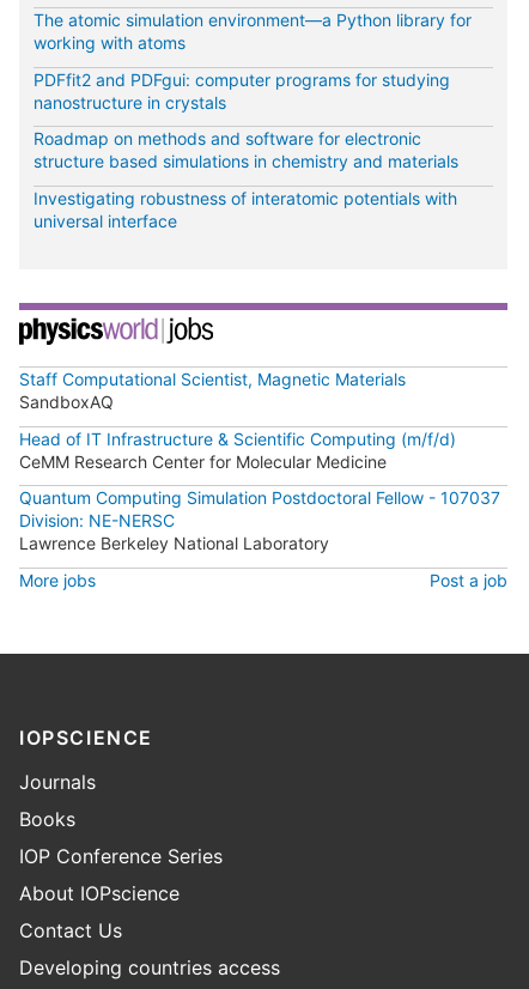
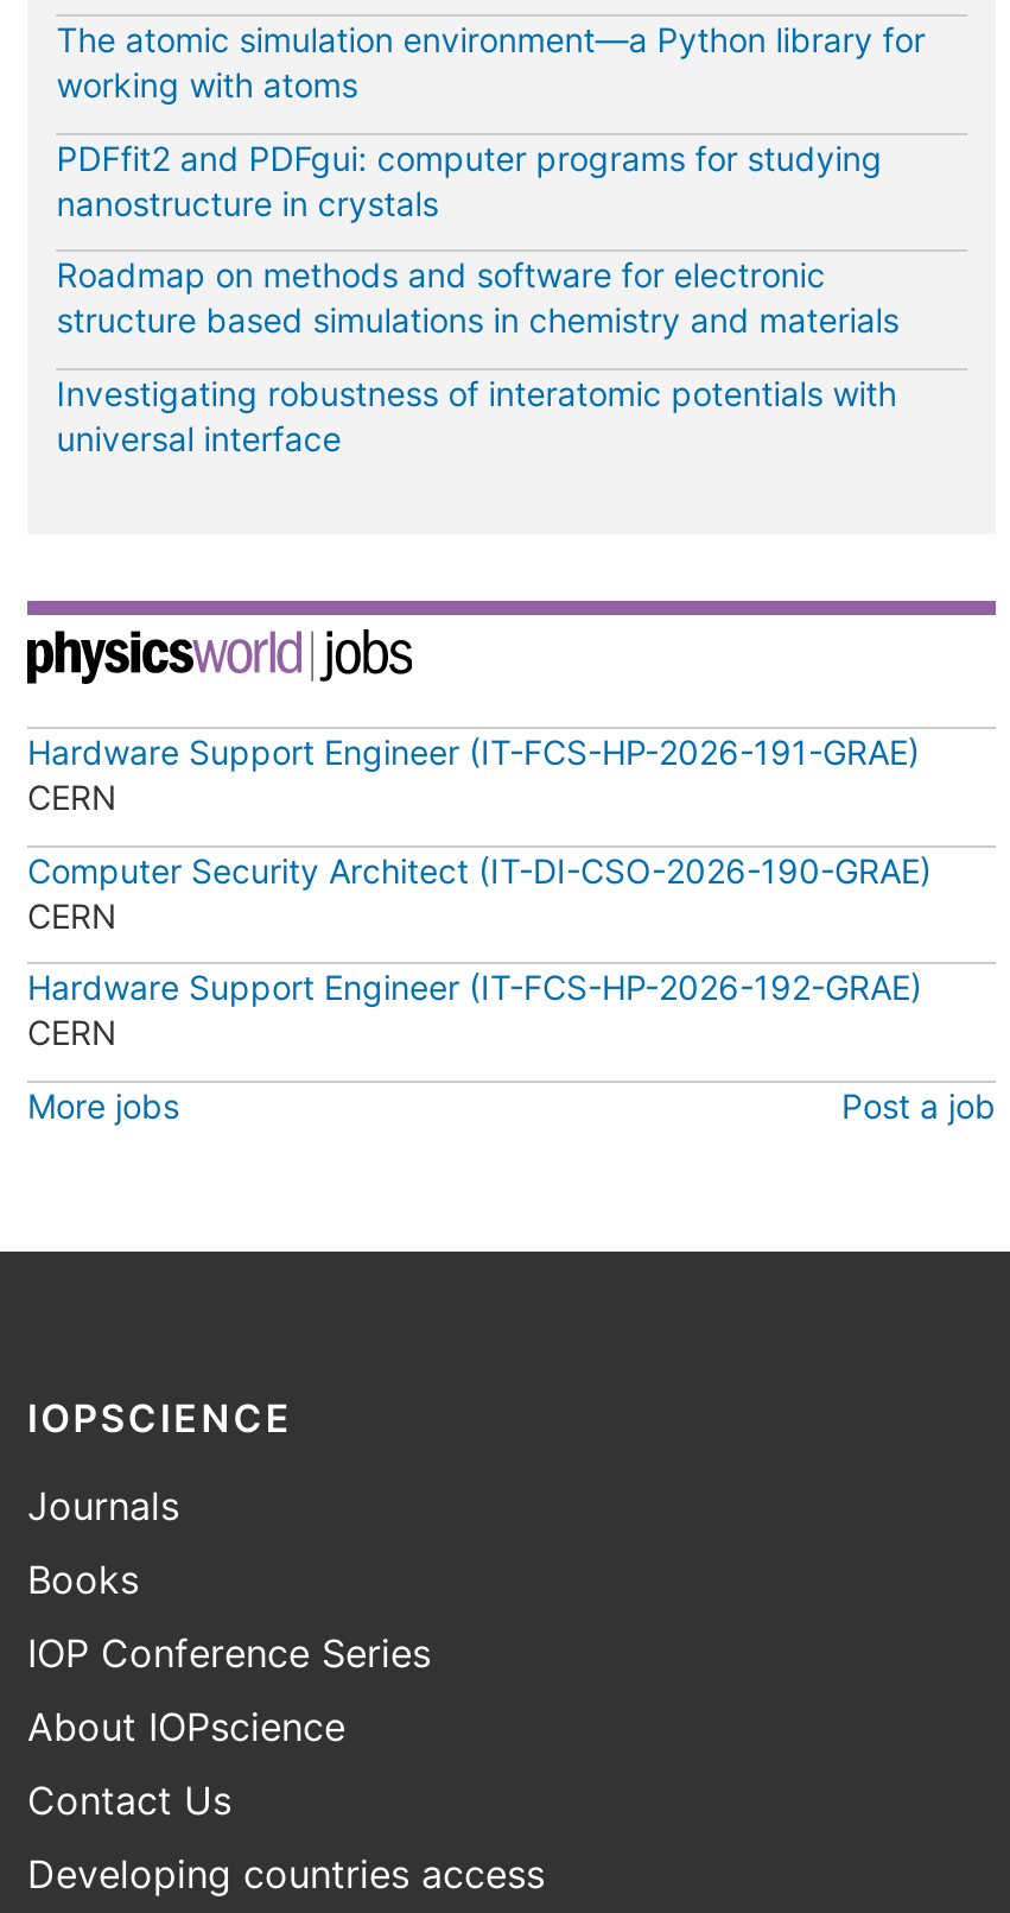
- Staff Computational Scientist, Magnetic Materials
- SandboxAQ
+ Hardware Support Engineer (IT-FCS-HP-2026-191-GRAE)
+ CERN

- Head of IT Infrastructure & Scientific Computing (m/f/d)
- CeMM Research Center for Molecular Medicine
+ Computer Security Architect (IT-DI-CSO-2026-190-GRAE)
+ CERN

- Quantum Computing Simulation Postdoctoral Fellow - 107037
- Division: NE-NERSC
- Lawrence Berkeley National Laboratory
+ Hardware Support Engineer (IT-FCS-HP-2026-192-GRAE)
+ CERN
